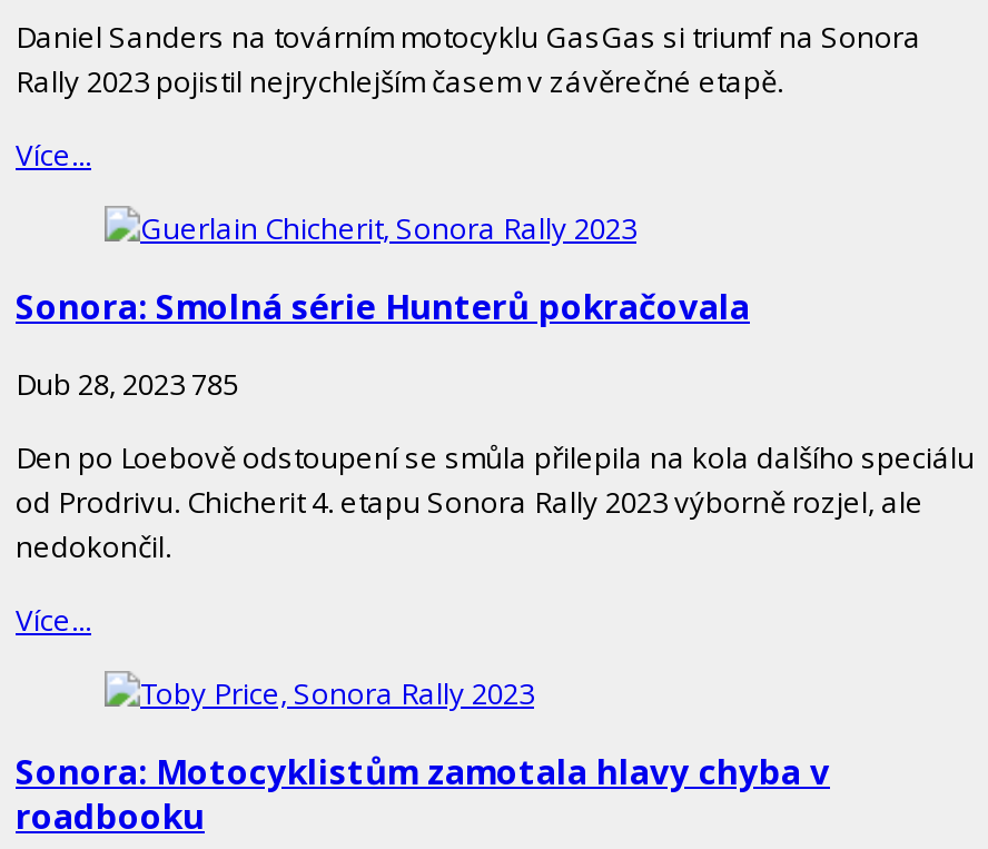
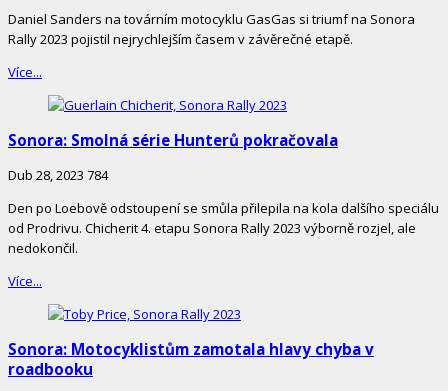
- Dub 28, 2023 785
+ Dub 28, 2023 784
